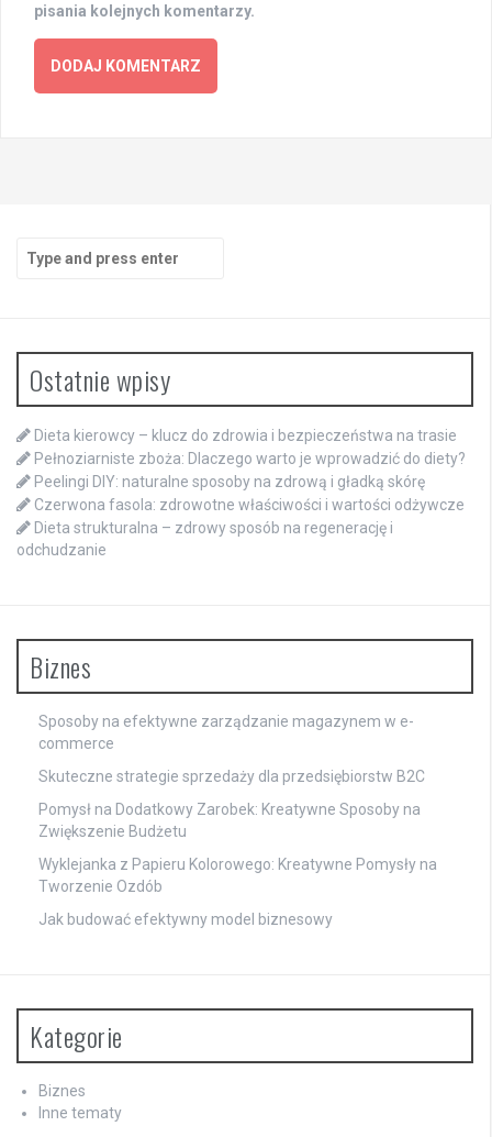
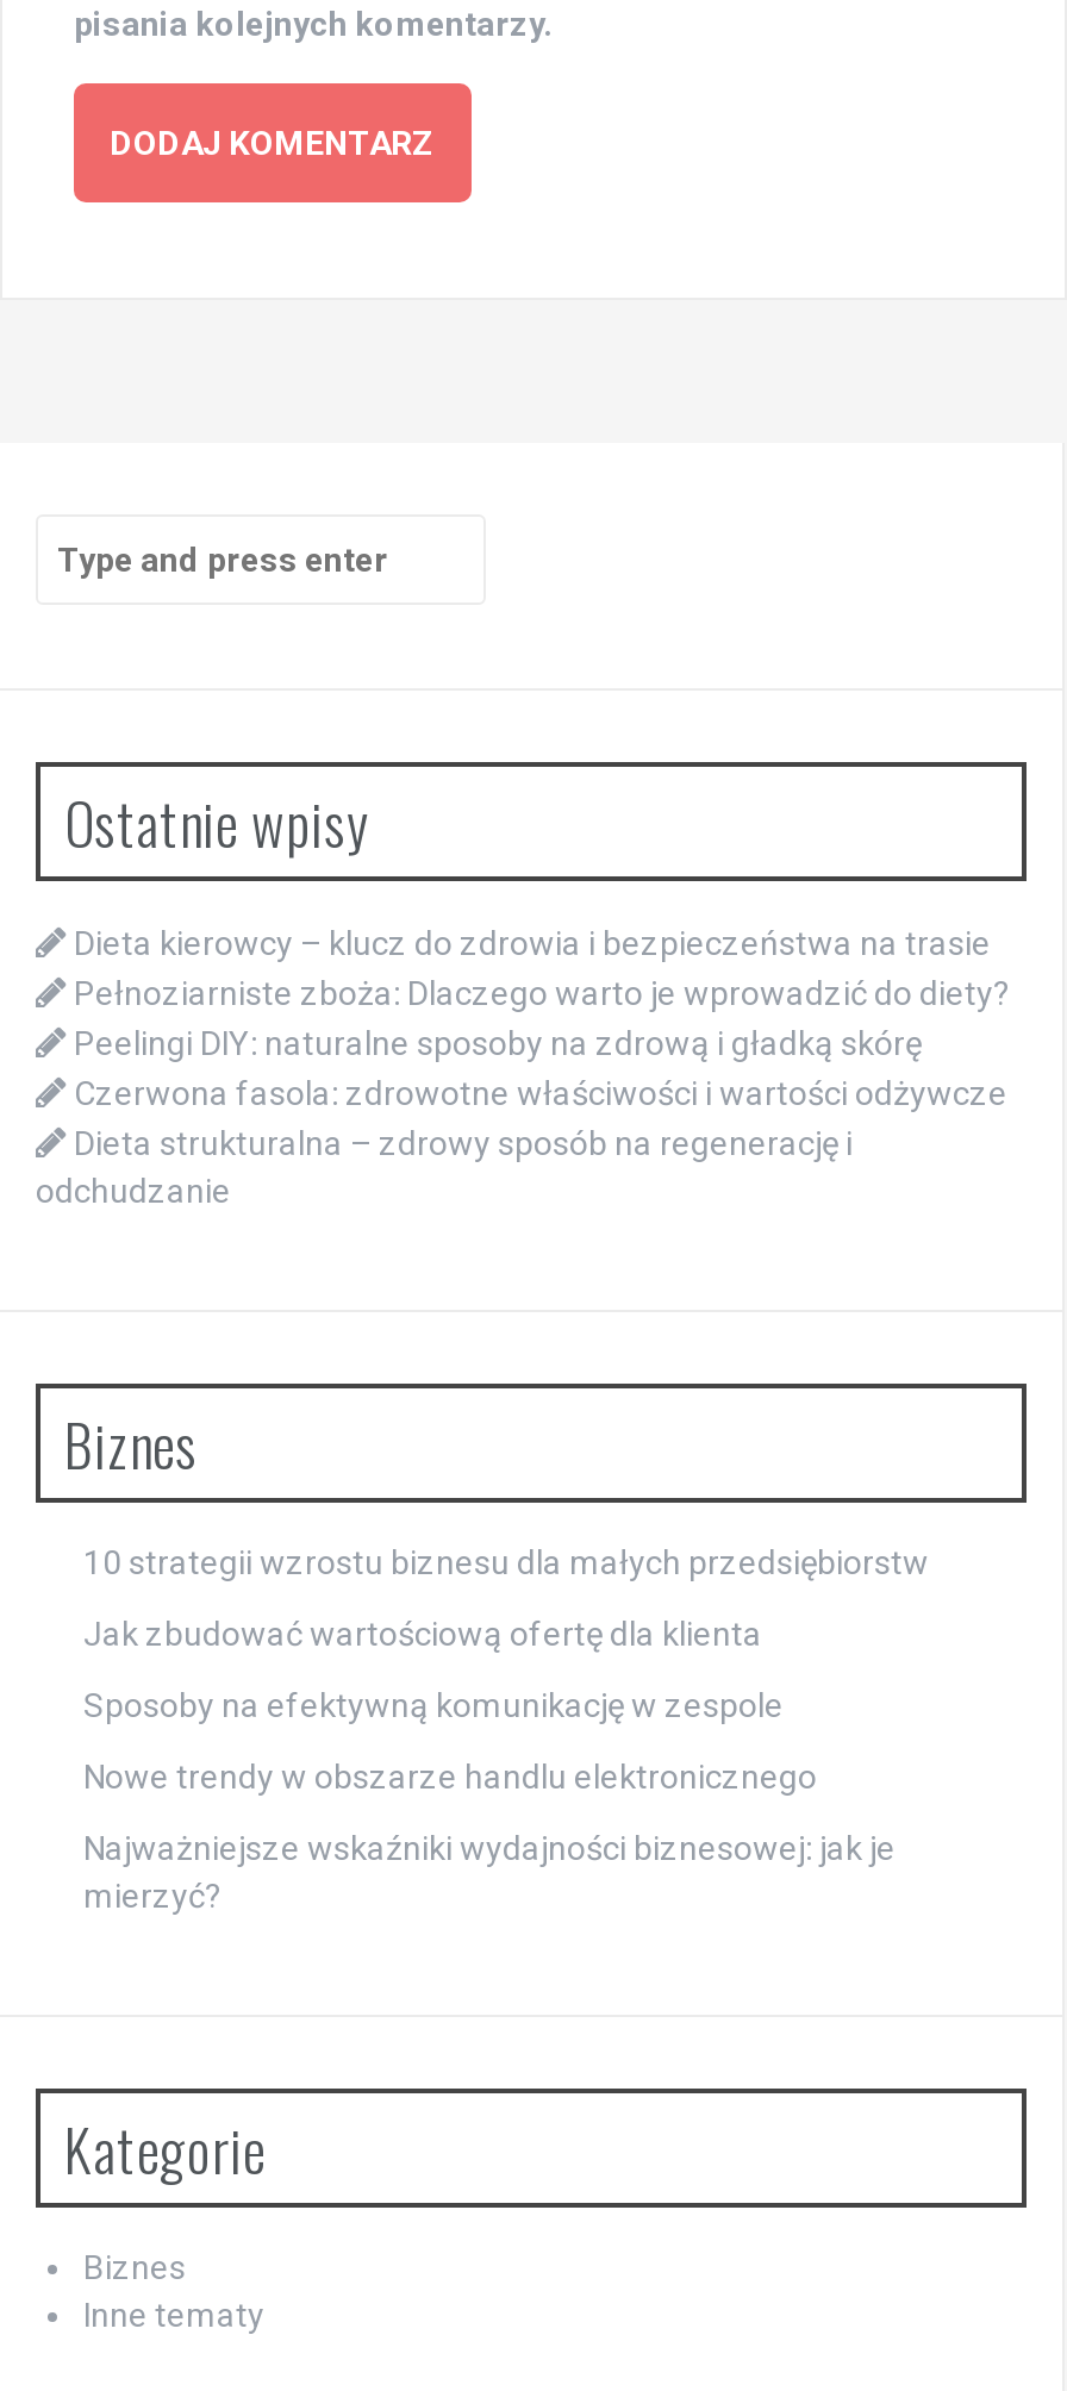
- Sposoby na efektywne zarządzanie magazynem w e-
- commerce
+ 10 strategii wzrostu biznesu dla małych przedsiębiorstw

- Skuteczne strategie sprzedaży dla przedsiębiorstw B2C
+ Jak zbudować wartościową ofertę dla klienta

- Pomysł na Dodatkowy Zarobek: Kreatywne Sposoby na
- Zwiększenie Budżetu
+ Sposoby na efektywną komunikację w zespole

- Wyklejanka z Papieru Kolorowego: Kreatywne Pomysły na
- Tworzenie Ozdób
+ Nowe trendy w obszarze handlu elektronicznego

- Jak budować efektywny model biznesowy
+ Najważniejsze wskaźniki wydajności biznesowej: jak je
+ mierzyć?
